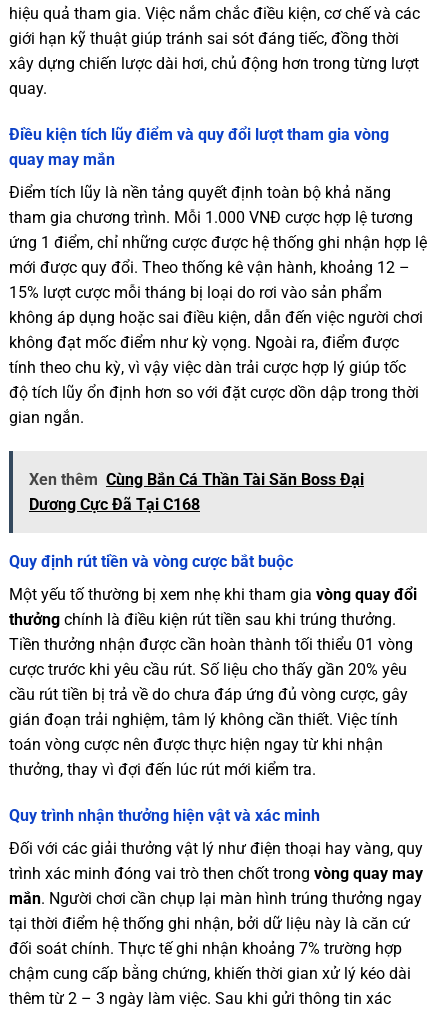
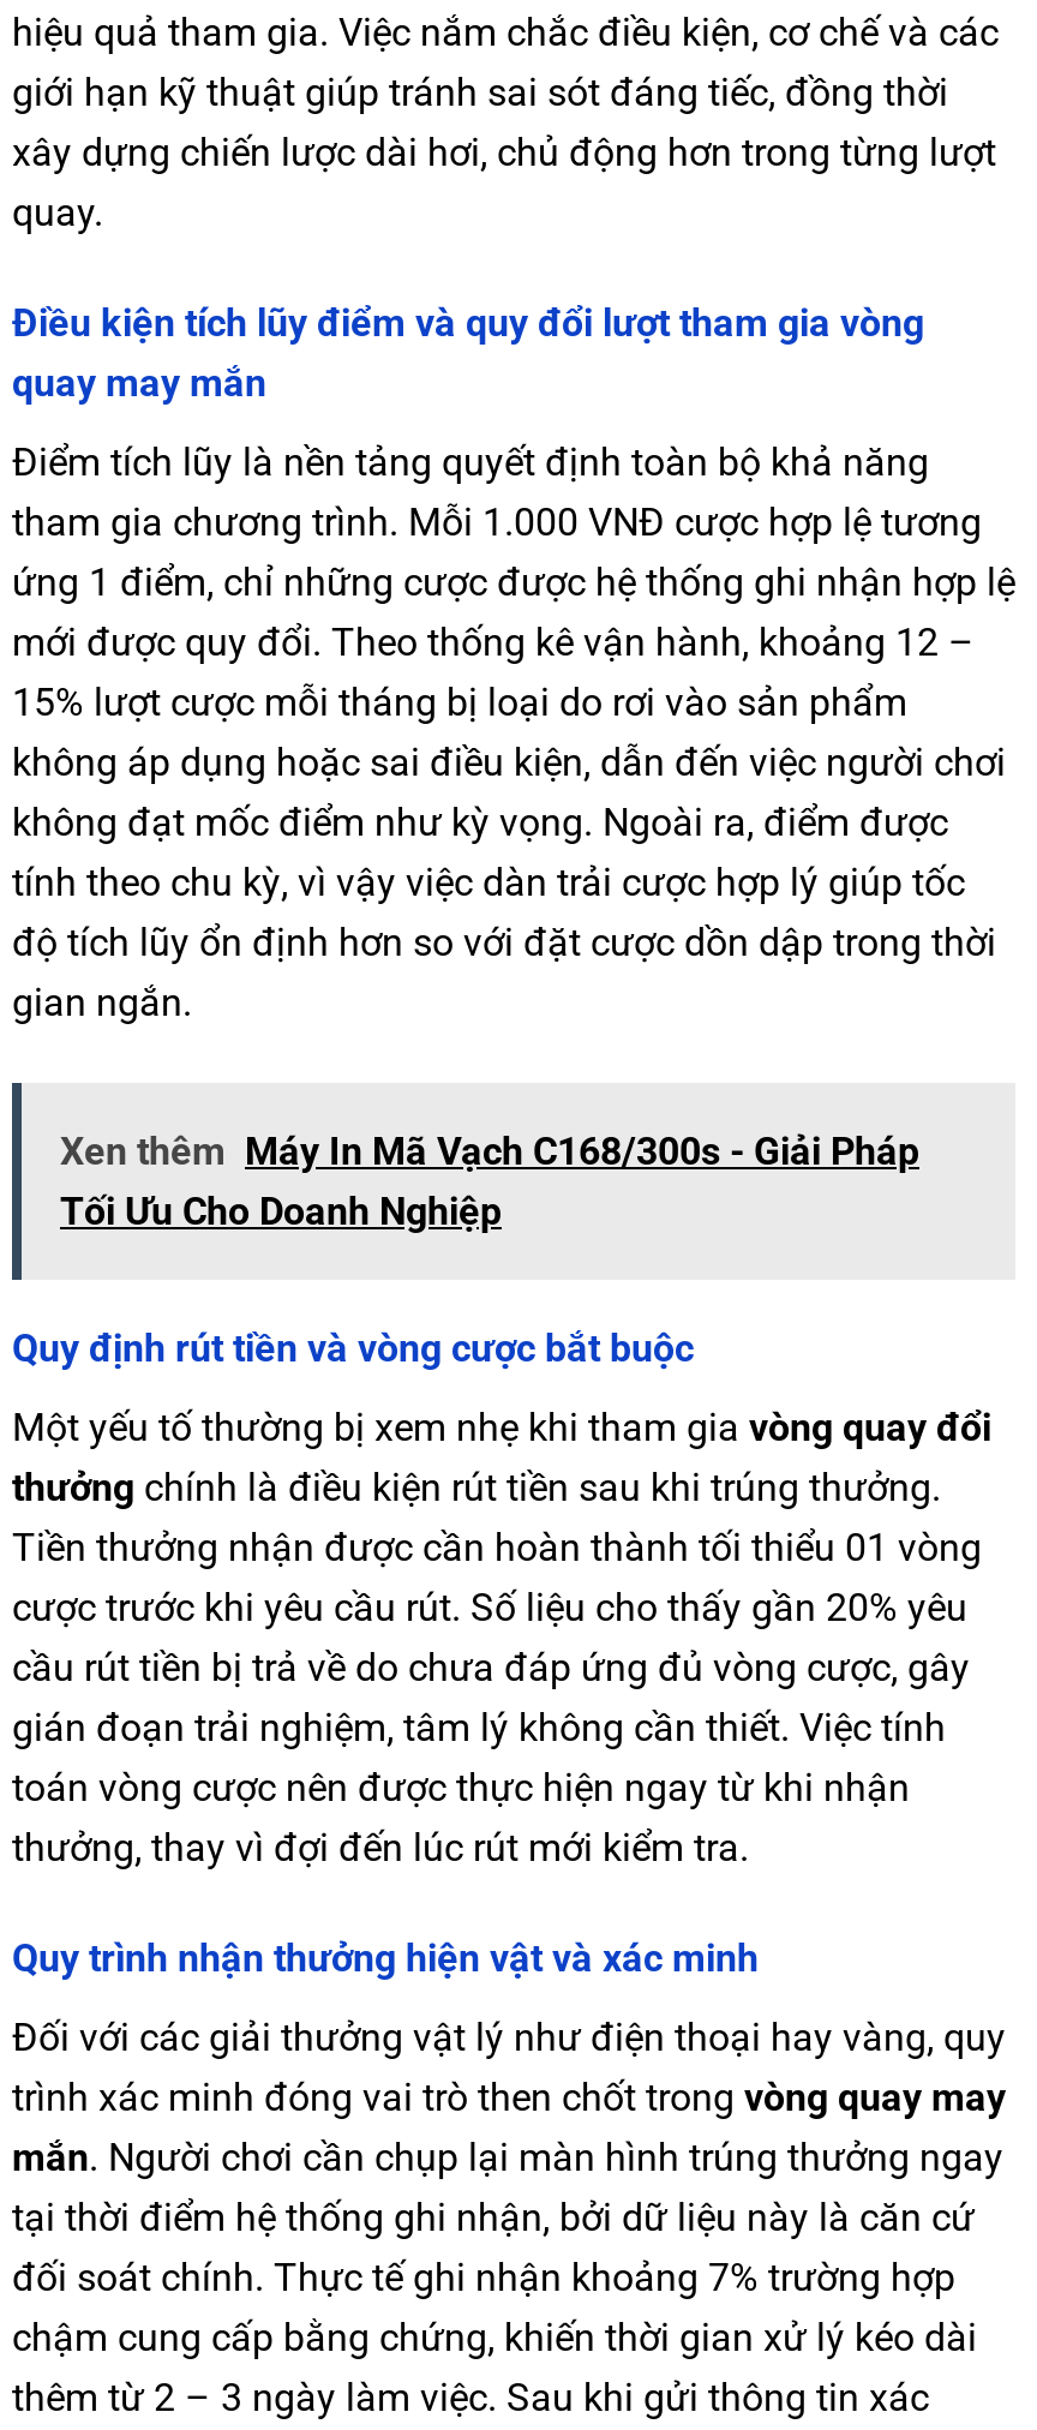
- Xen thêm Cùng Bắn Cá Thần Tài Săn Boss Đại
- Dương Cực Đã Tại C168
+ Xen thêm Máy In Mã Vạch C168/300s - Giải Pháp
+ Tối Ưu Cho Doanh Nghiệp
